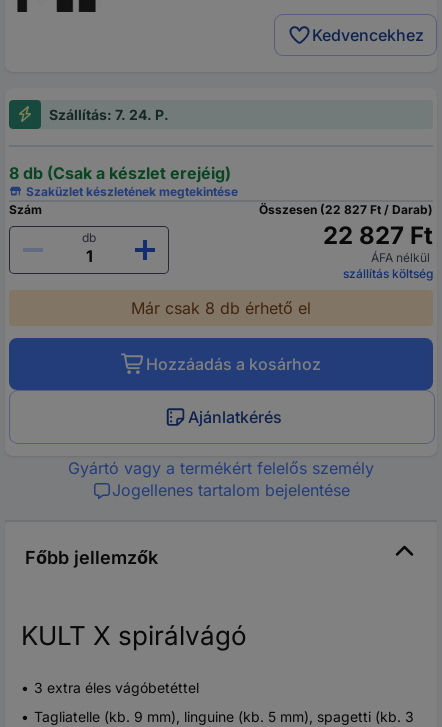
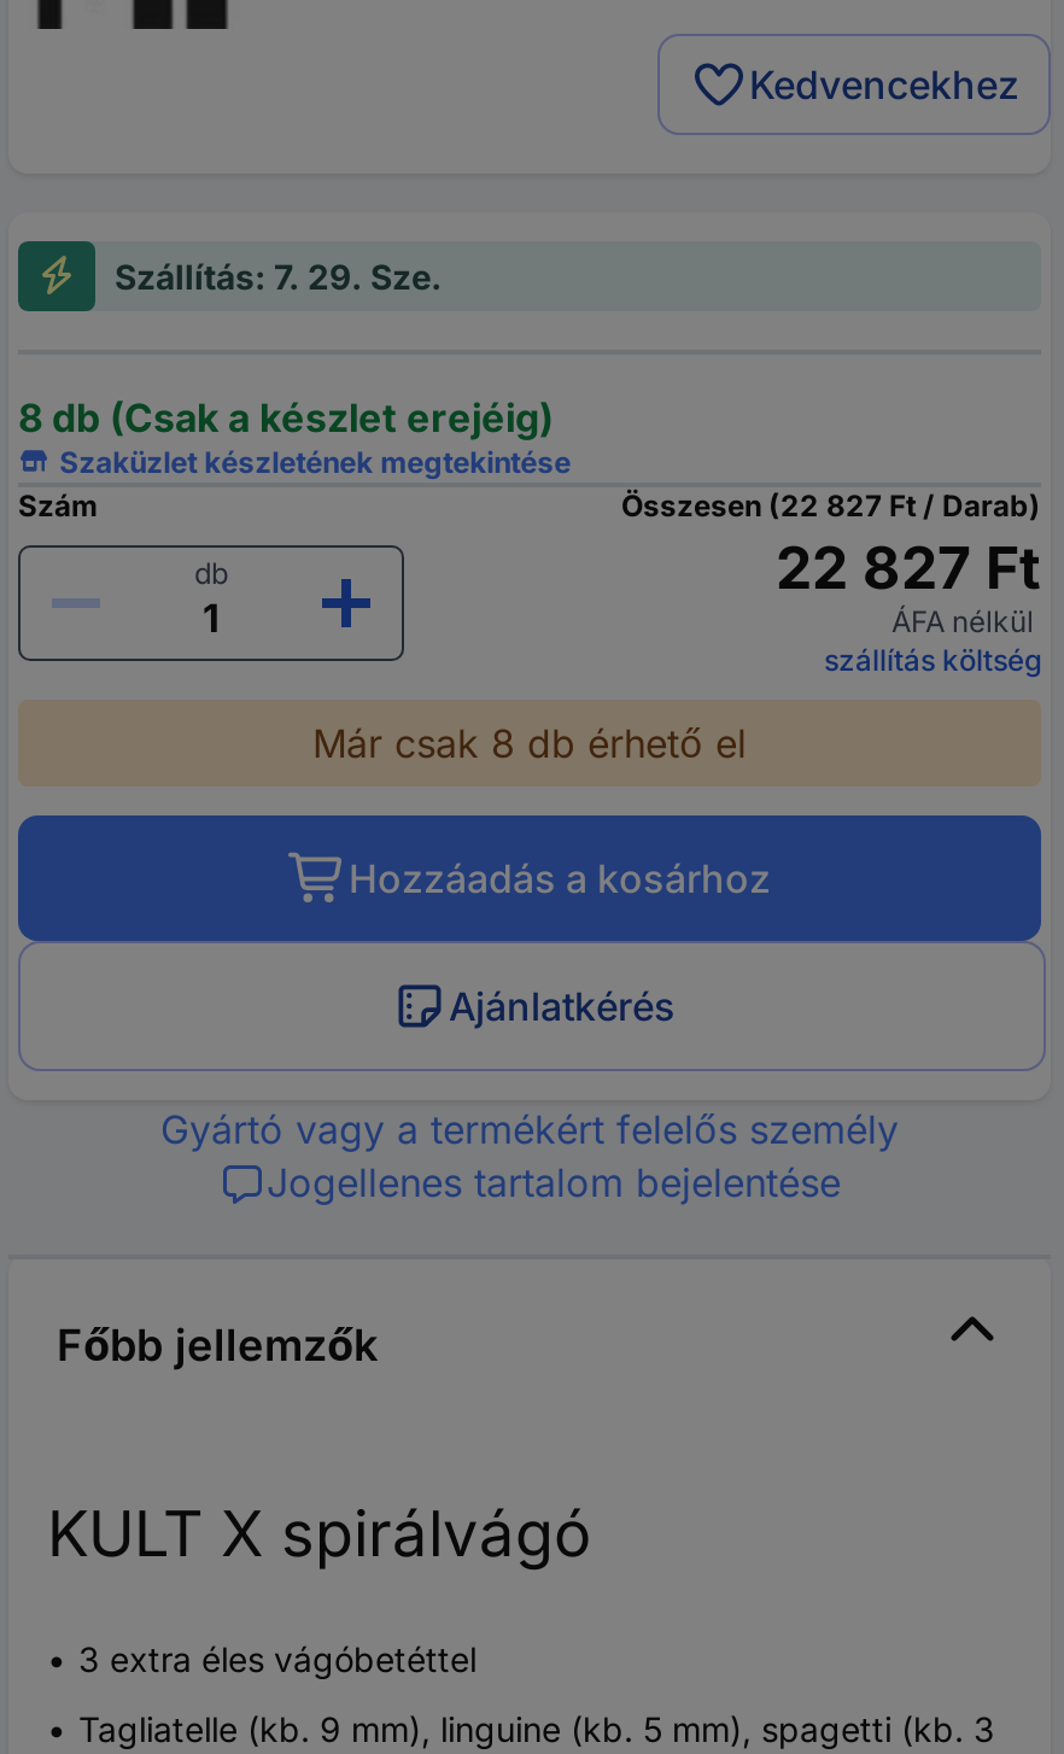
- Szállítás: 7. 24. P.
+ Szállítás: 7. 29. Sze.
